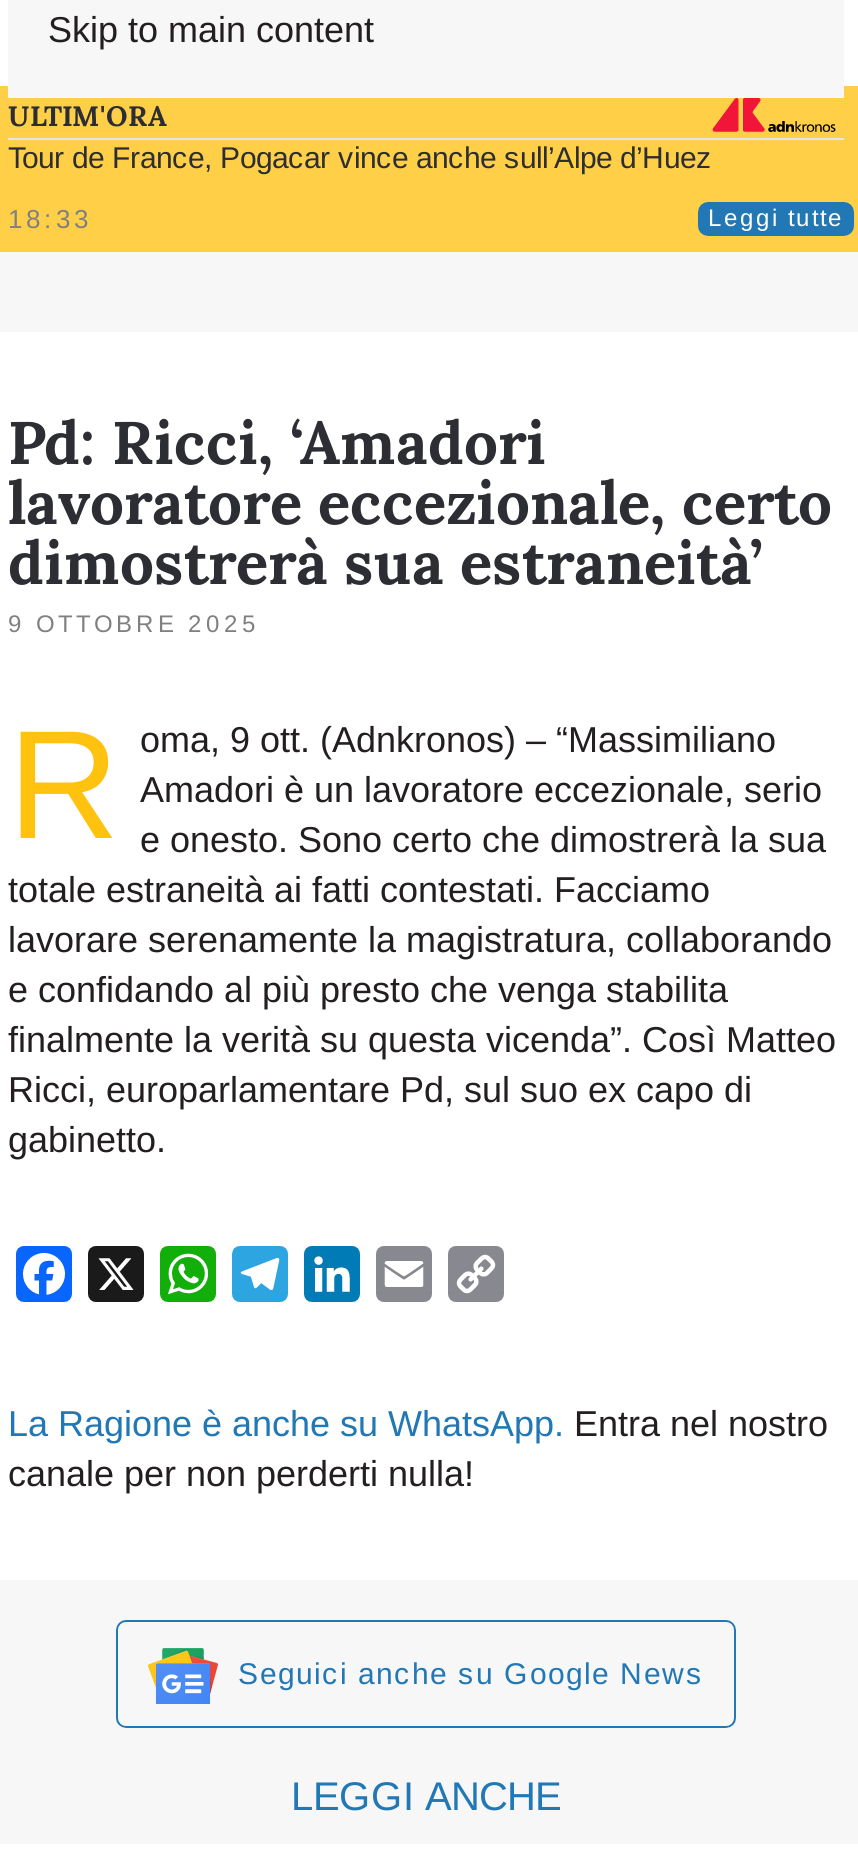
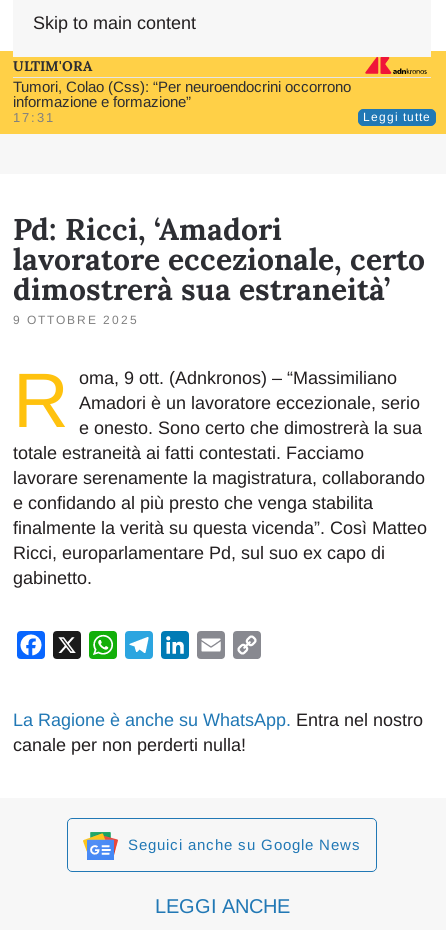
- Tour de France, Pogacar vince anche sull’Alpe d’Huez
- 18:33
+ Tumori, Colao (Css): “Per neuroendocrini occorrono
+ informazione e formazione”
+ 17:31
